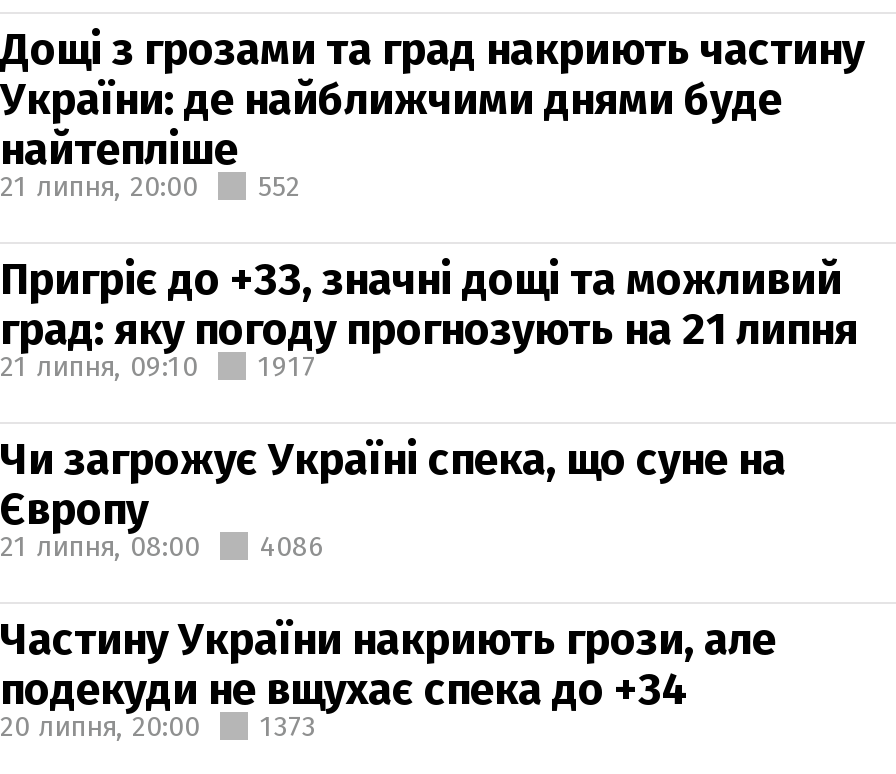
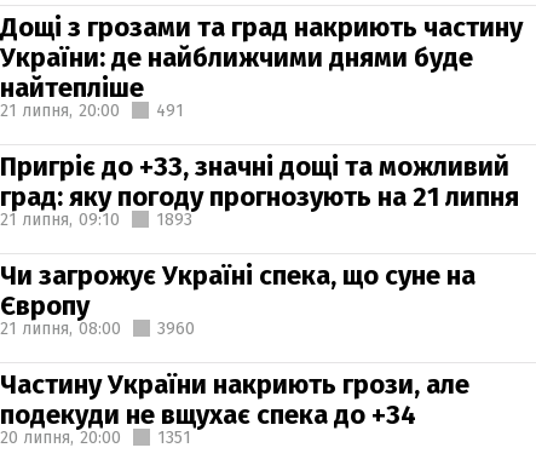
- 21 липня, 20:00 552
+ 21 липня, 20:00 491

- 1917
+ 1893

- 21 липня, 08:00 4086
+ 21 липня, 08:00 3960

- 20 липня, 20:00 1373
+ 20 липня, 20:00 1351
